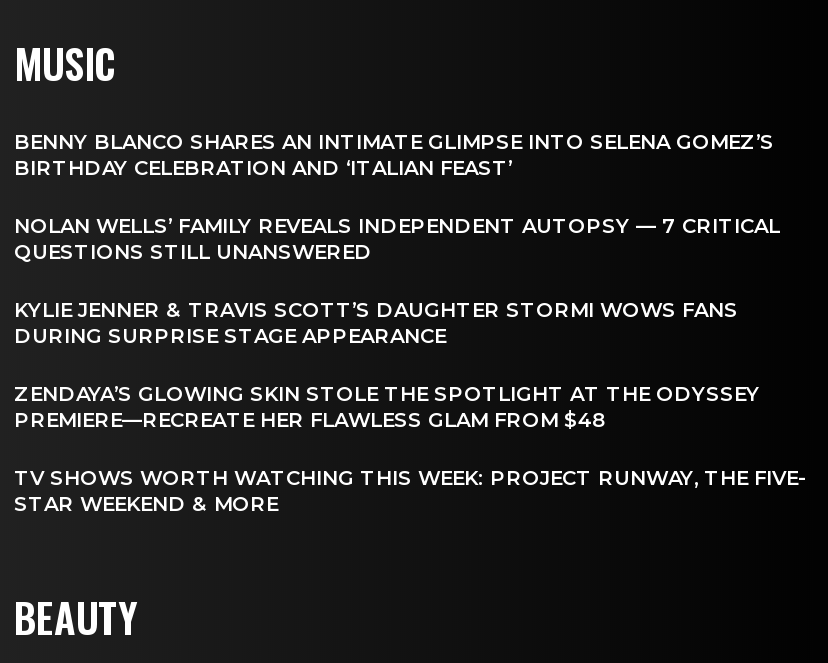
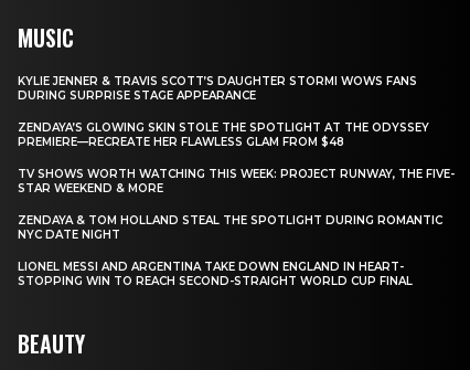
- BENNY BLANCO SHARES AN INTIMATE GLIMPSE INTO SELENA GOMEZ’S
- BIRTHDAY CELEBRATION AND ‘ITALIAN FEAST’
- NOLAN WELLS’ FAMILY REVEALS INDEPENDENT AUTOPSY — 7 CRITICAL
- QUESTIONS STILL UNANSWERED

moved up: KYLIE JENNER & TRAVIS SCOTT’S DAUGHTER STORMI WOWS FANS | DURING SURPRISE STAGE APPEARANCE | ZENDAYA’S GLOWING SKIN STOLE THE SPOTLIGHT AT THE ODYSSEY | PREMIERE—RECREATE HER FLAWLESS GLAM FROM $48 | TV SHOWS WORTH WATCHING THIS WEEK: PROJECT RUNWAY, THE FIVE- | STAR WEEKEND & MORE

+ ZENDAYA & TOM HOLLAND STEAL THE SPOTLIGHT DURING ROMANTIC
+ NYC DATE NIGHT
+ LIONEL MESSI AND ARGENTINA TAKE DOWN ENGLAND IN HEART-
+ STOPPING WIN TO REACH SECOND-STRAIGHT WORLD CUP FINAL
